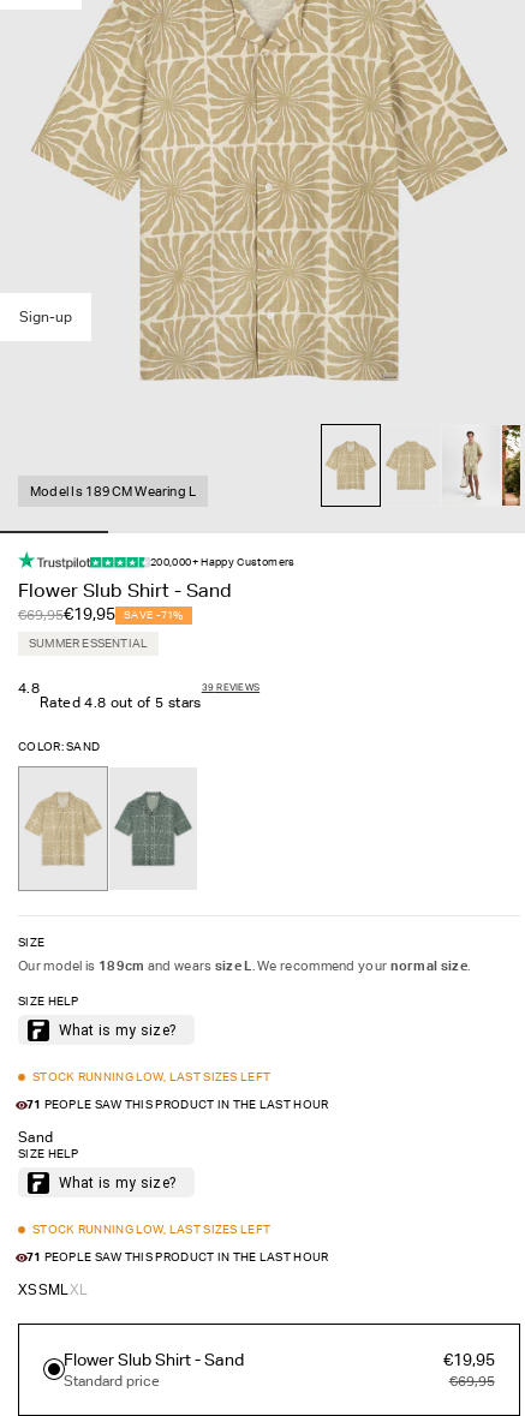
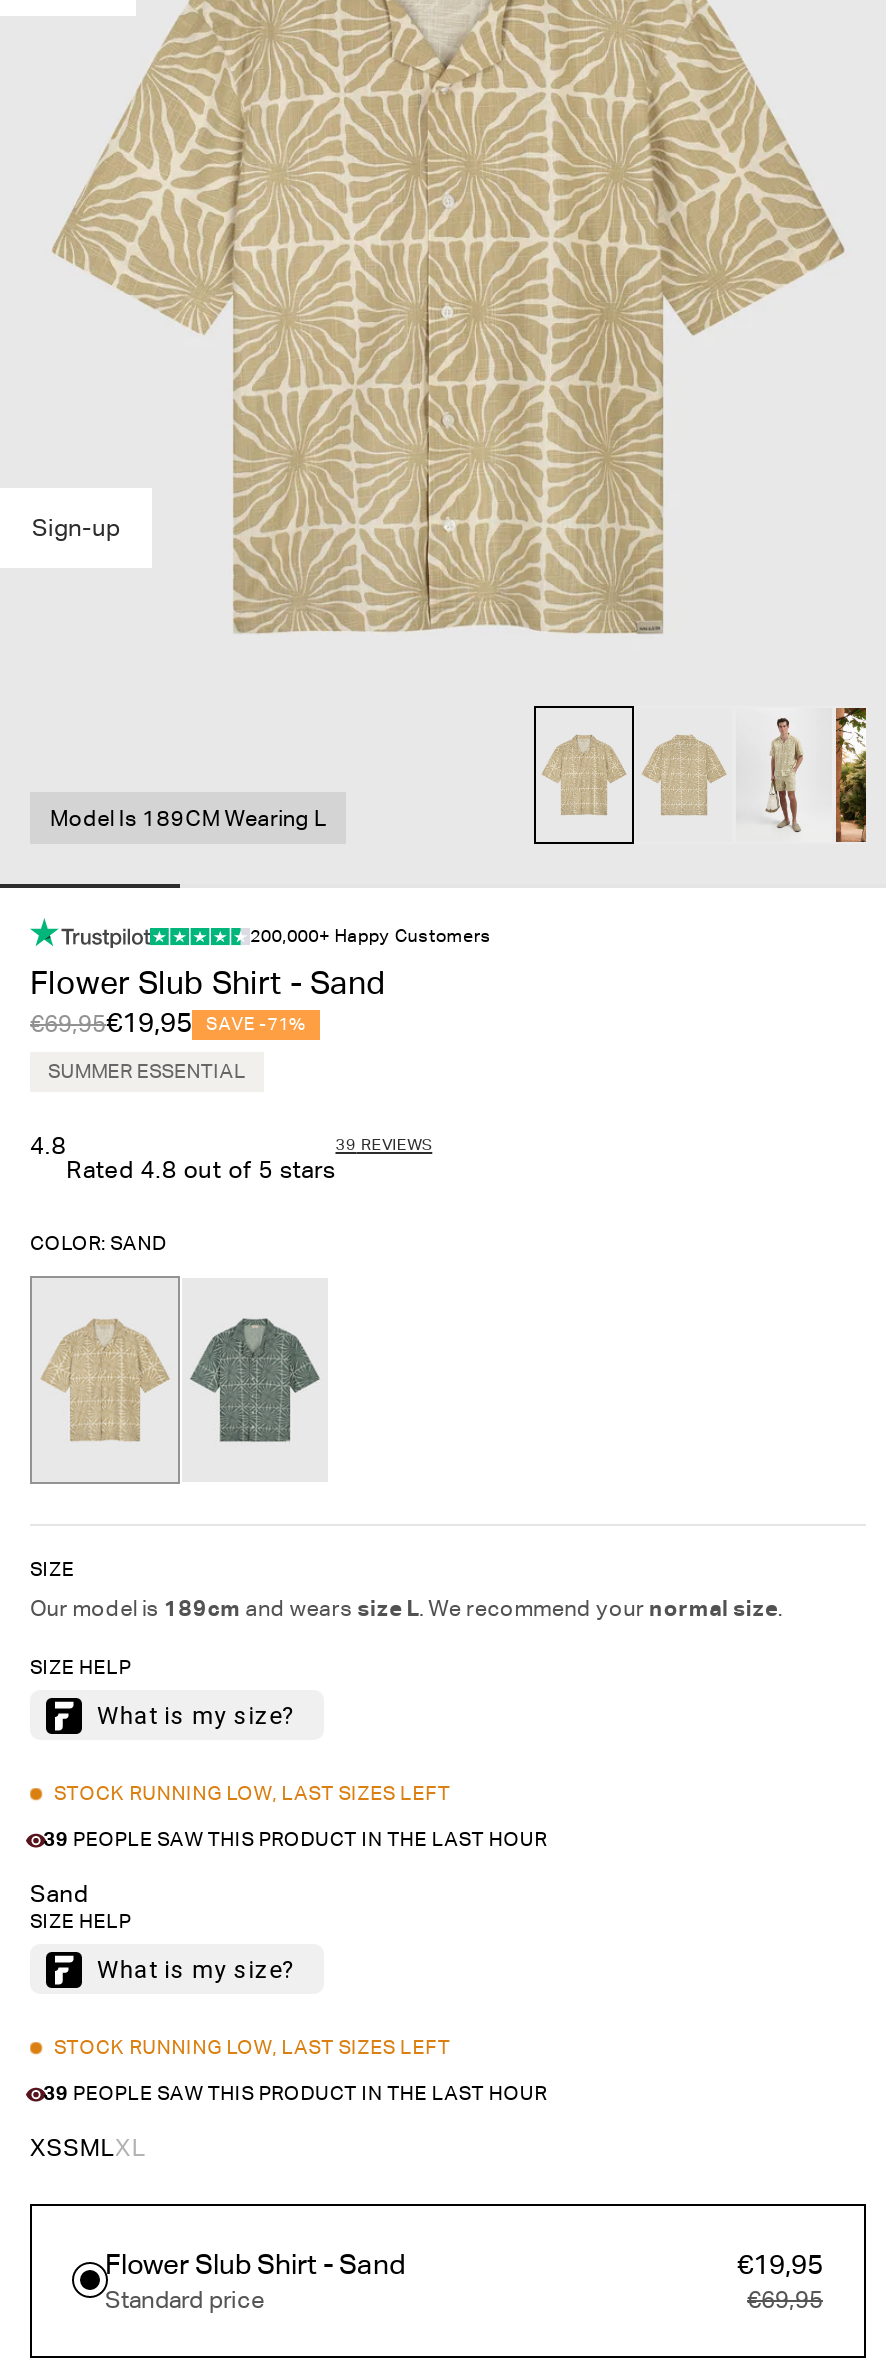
- 71 PEOPLE SAW THIS PRODUCT IN THE LAST HOUR
+ 39 PEOPLE SAW THIS PRODUCT IN THE LAST HOUR

- 71 PEOPLE SAW THIS PRODUCT IN THE LAST HOUR
+ 39 PEOPLE SAW THIS PRODUCT IN THE LAST HOUR
